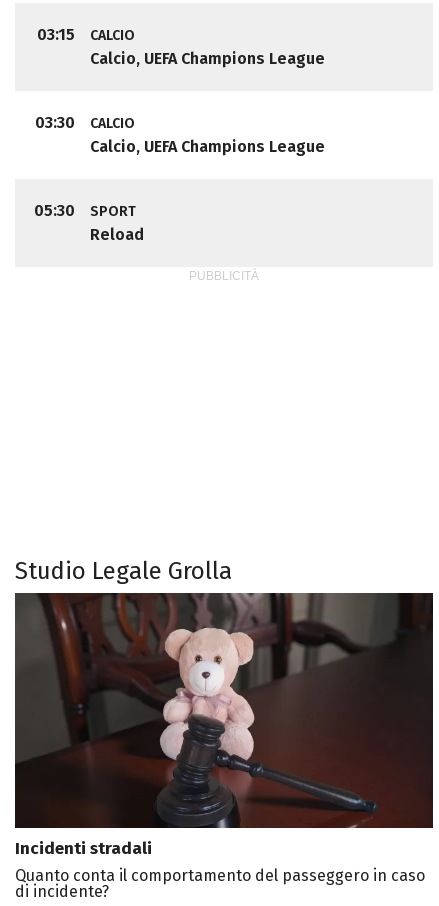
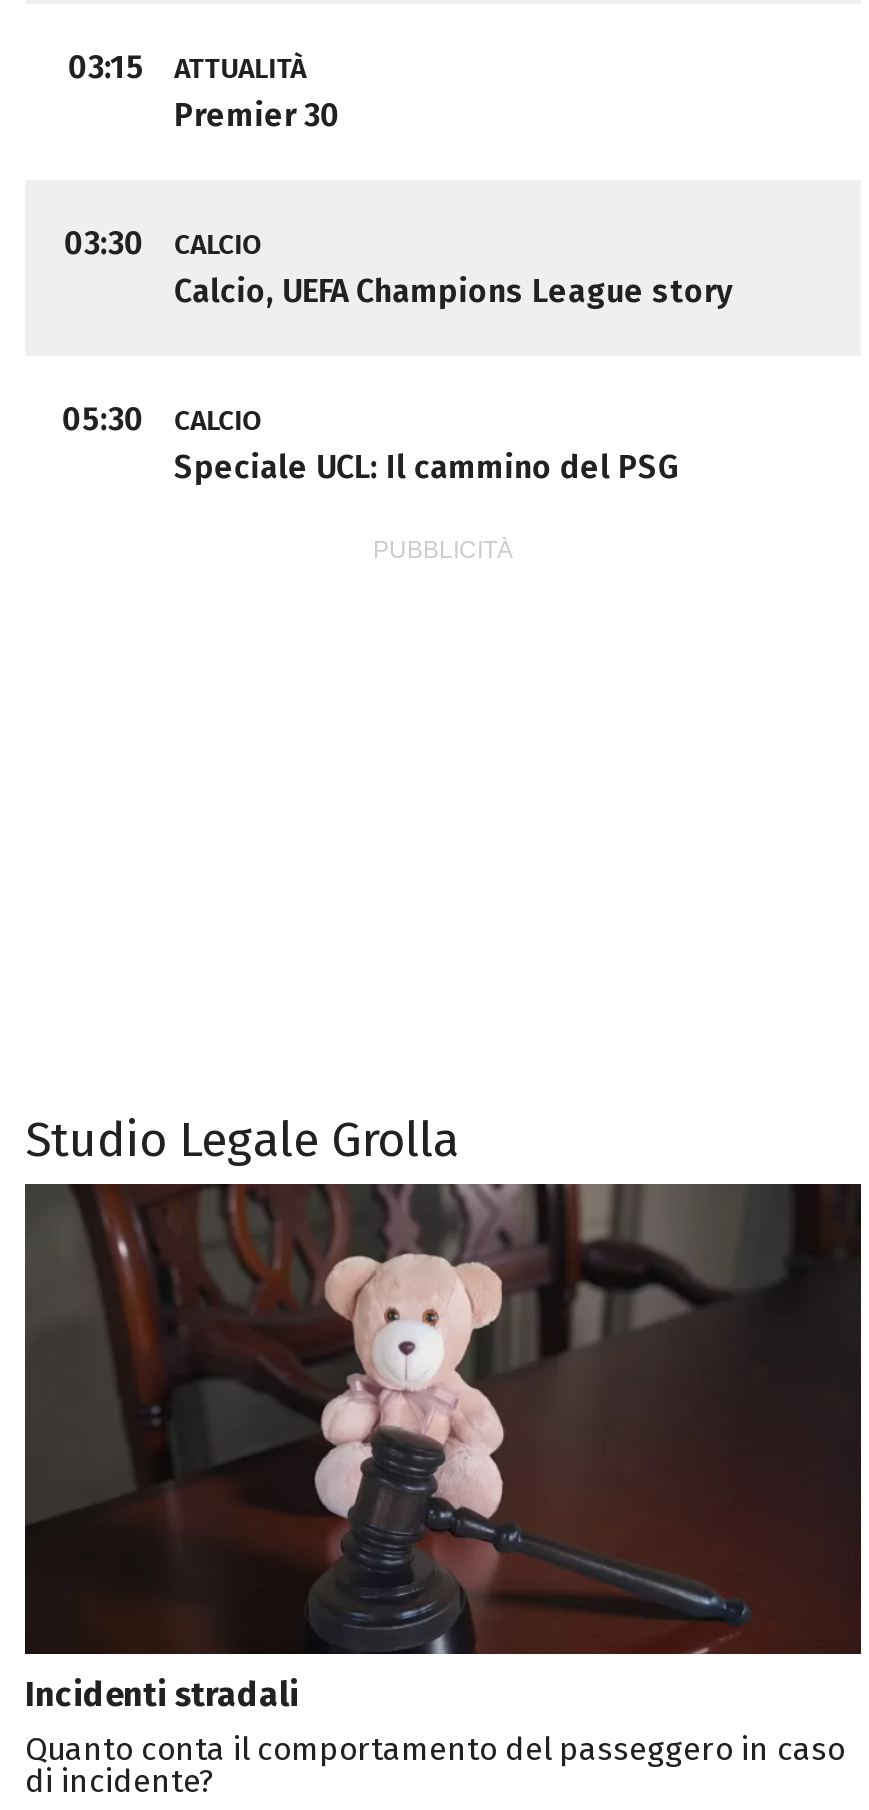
- CALCIO
- Calcio, UEFA Champions League
+ ATTUALITÀ
+ Premier 30

- Calcio, UEFA Champions League
+ Calcio, UEFA Champions League story

- SPORT
- Reload
+ CALCIO
+ Speciale UCL: Il cammino del PSG
